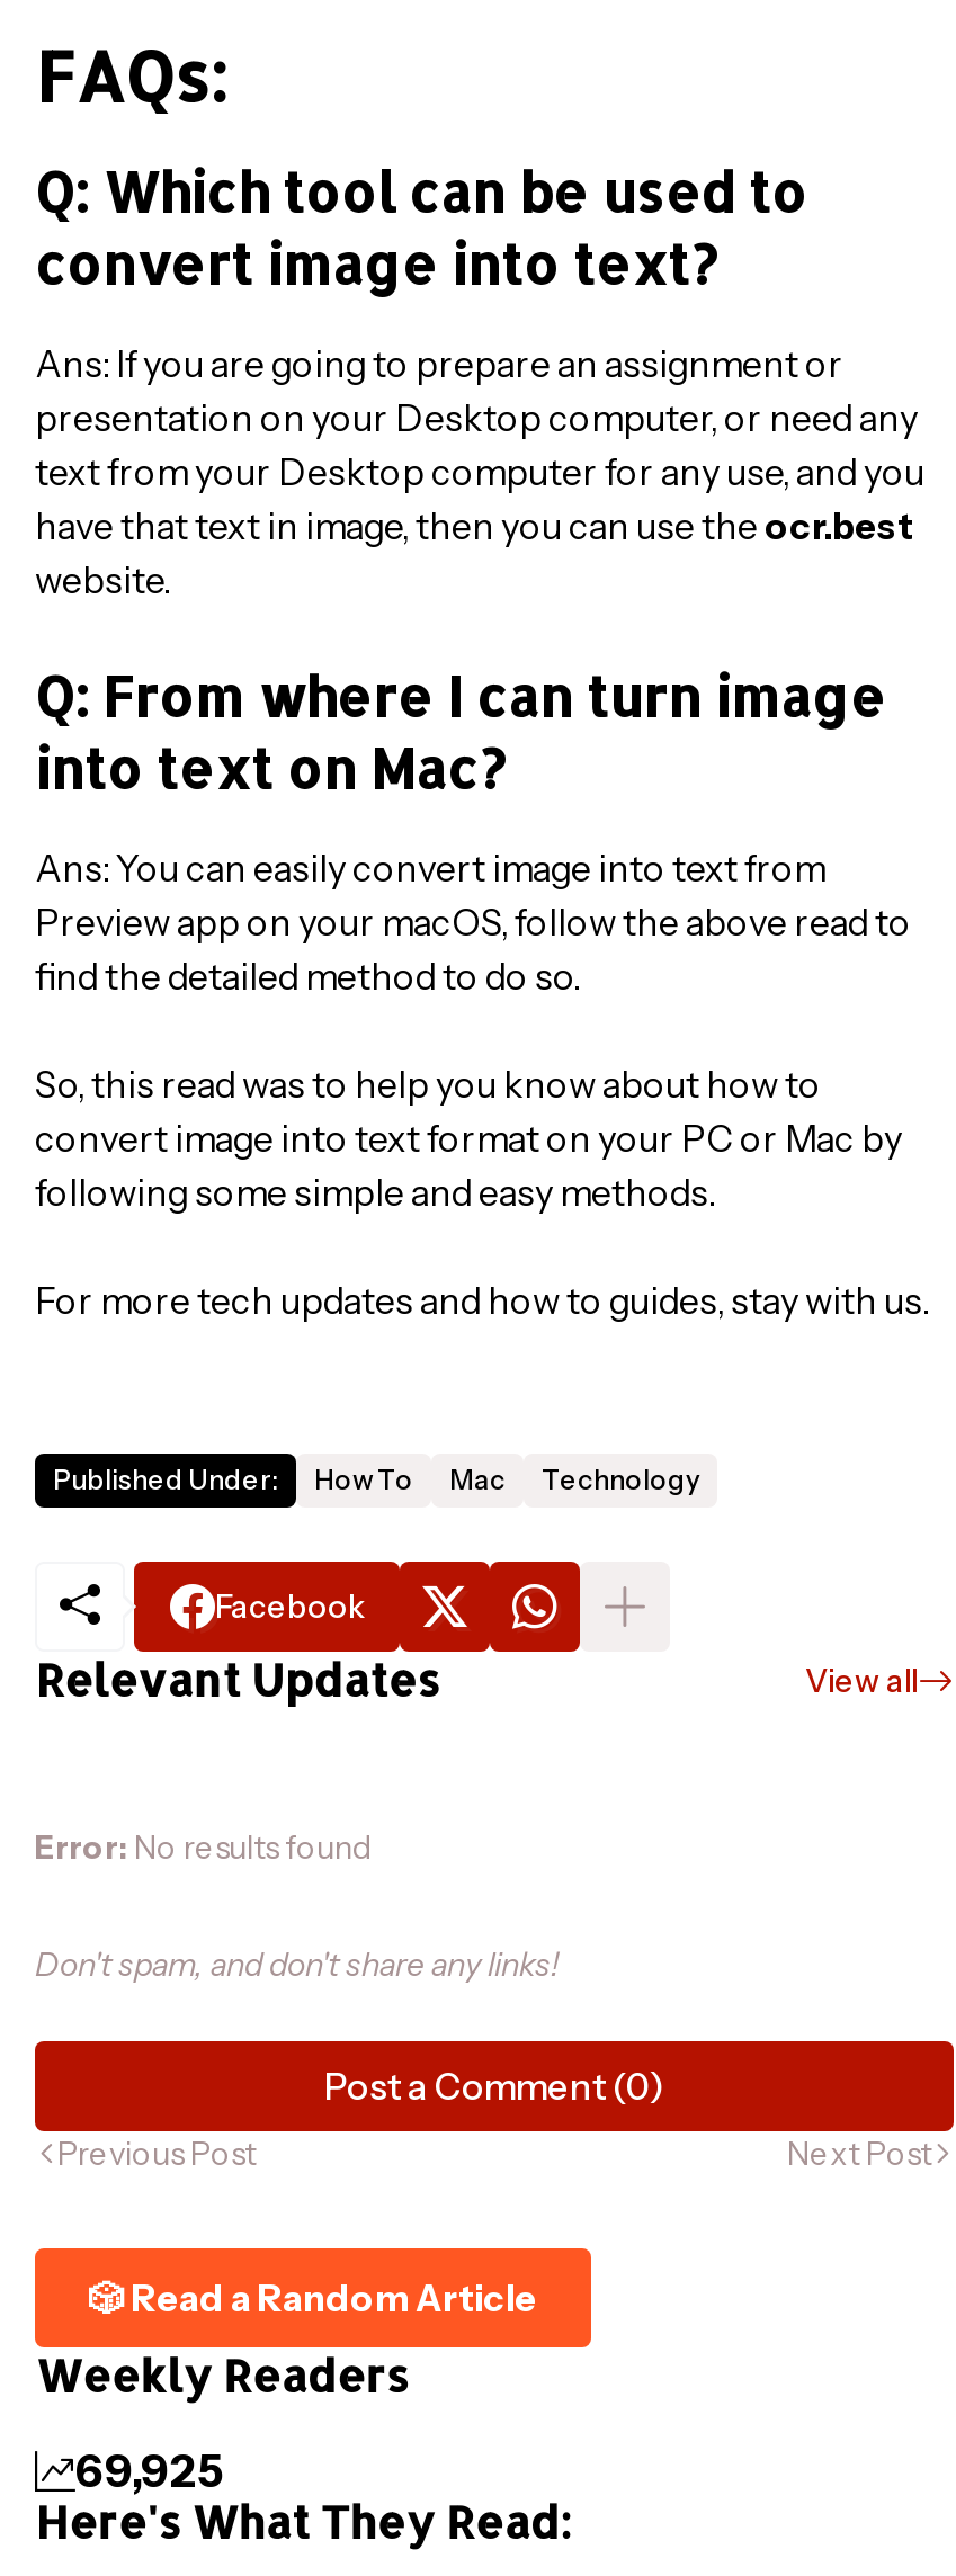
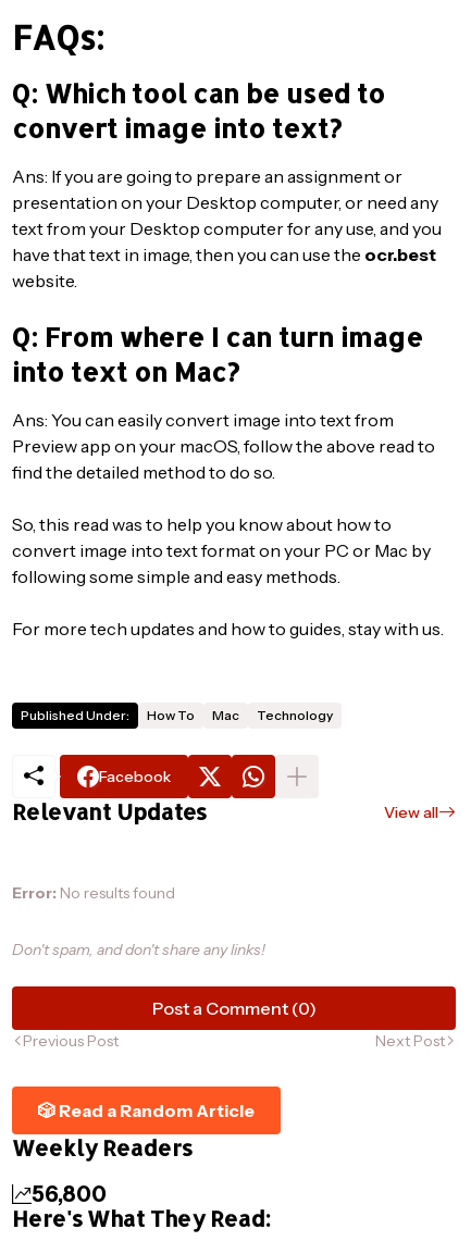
- 69,925
+ 56,800
